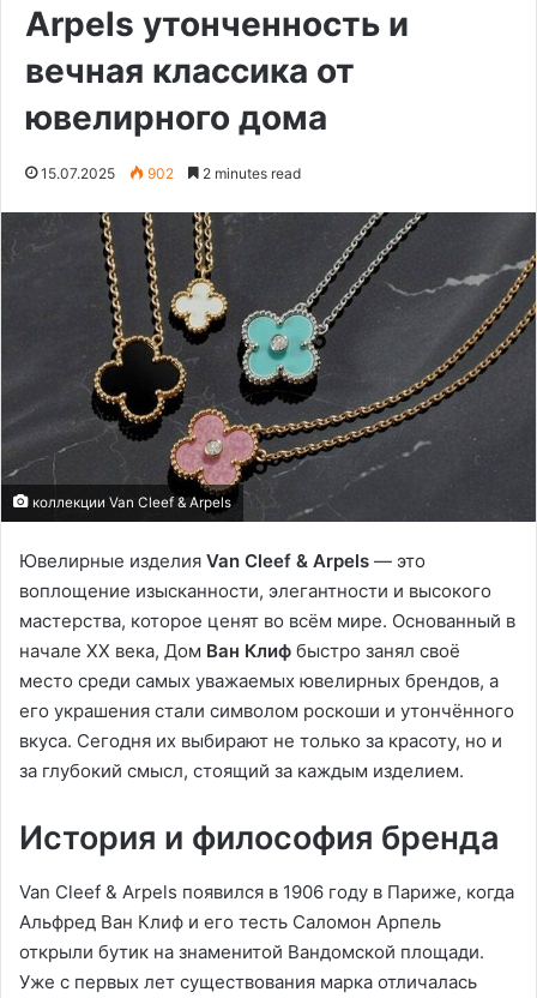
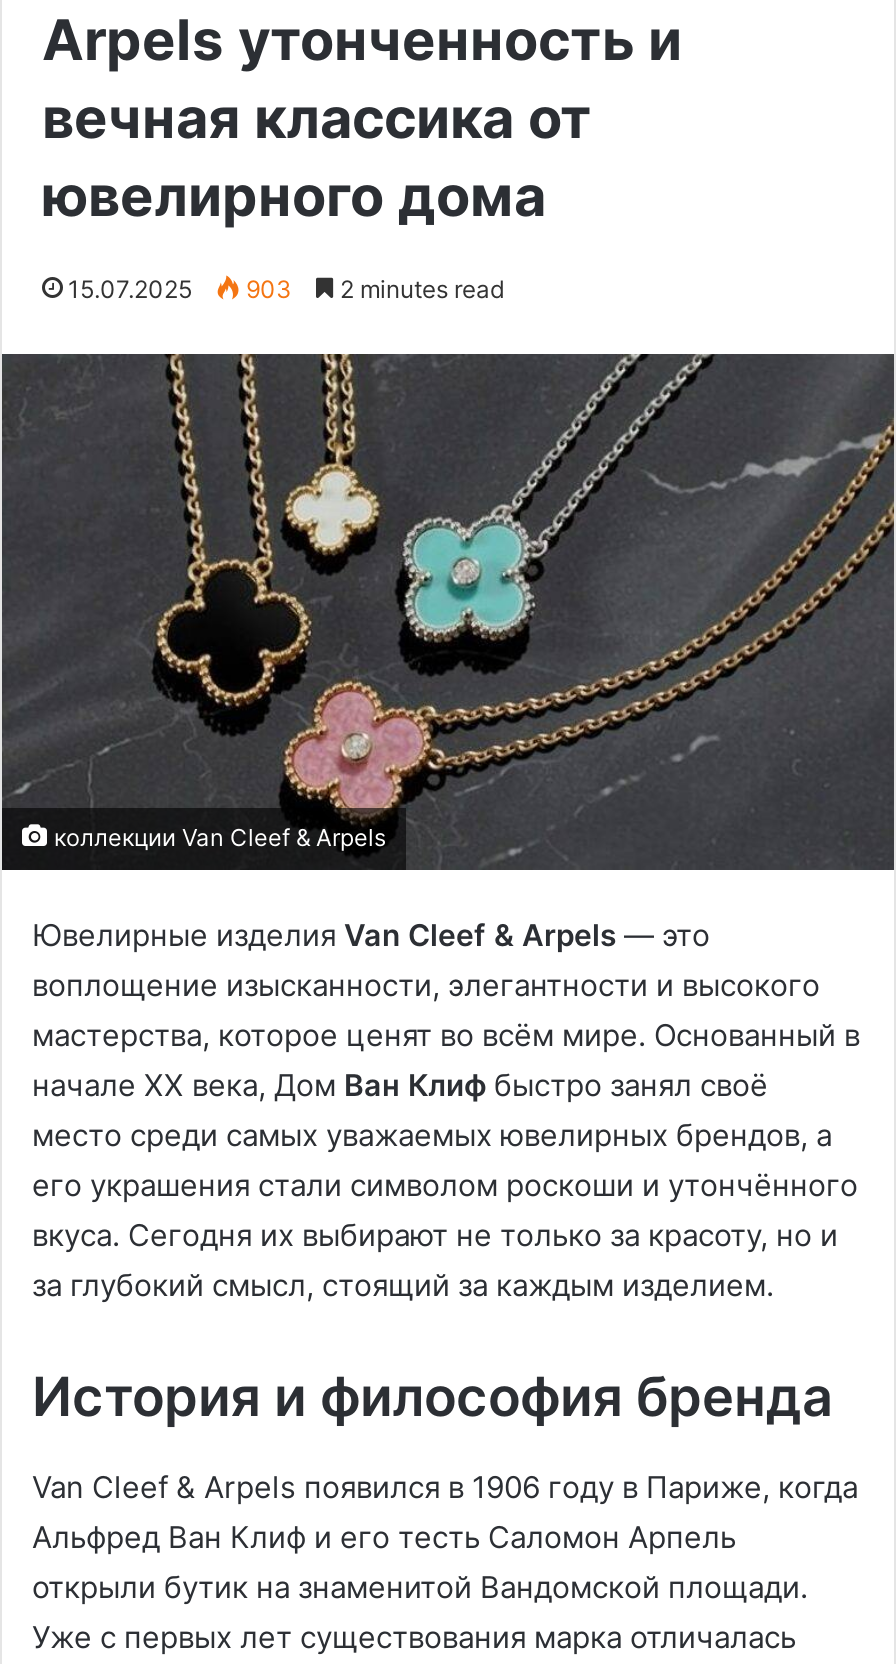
- 15.07.2025 902 2 minutes read
+ 15.07.2025 903 2 minutes read
